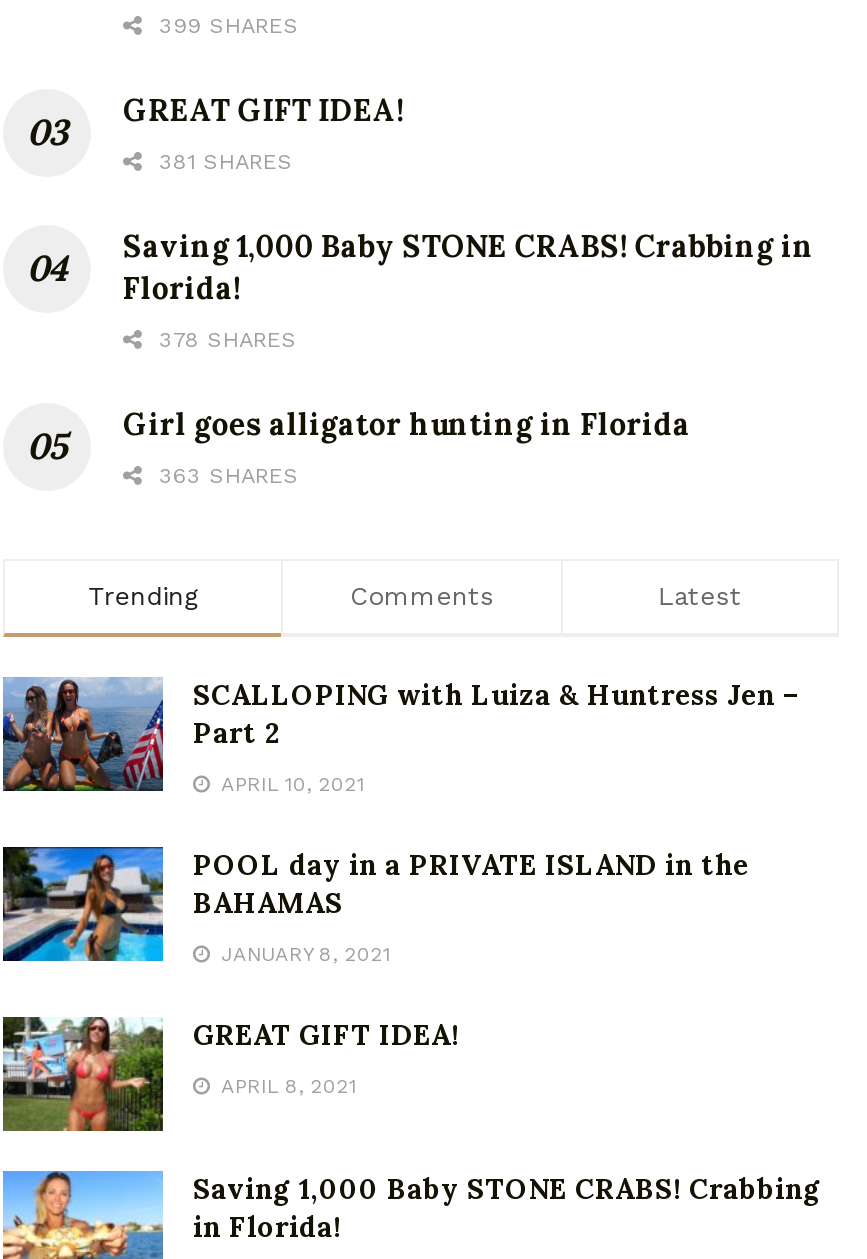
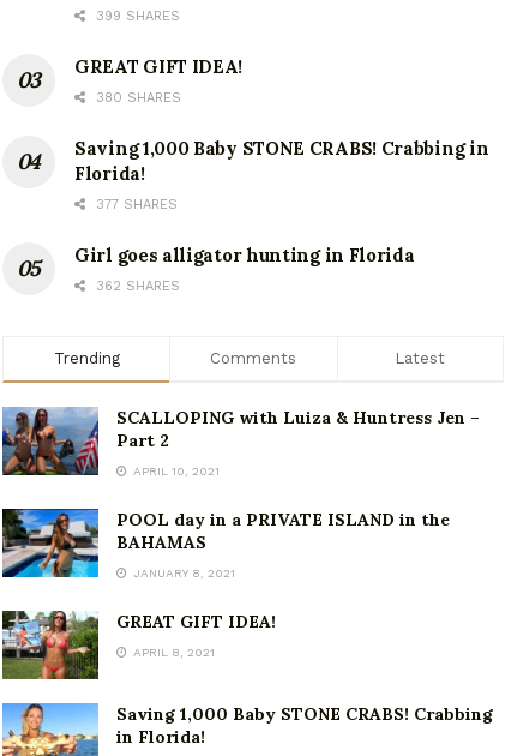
- 381 SHARES
+ 380 SHARES

- 378 SHARES
+ 377 SHARES

- 363 SHARES
+ 362 SHARES
